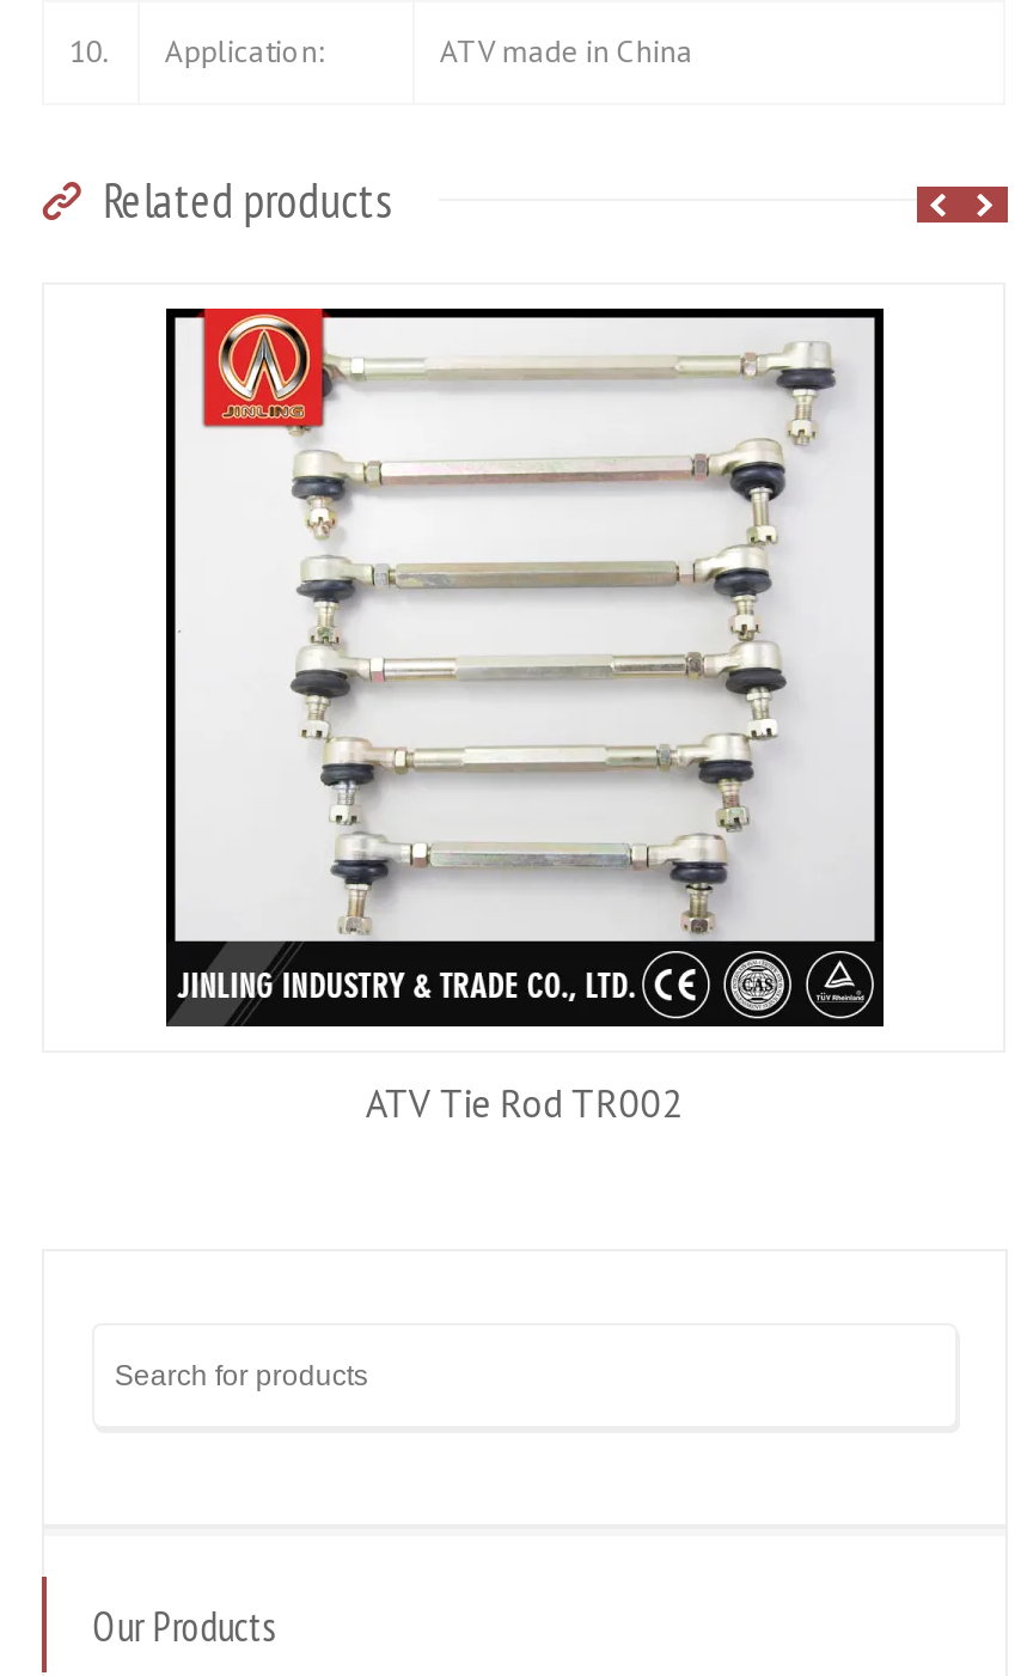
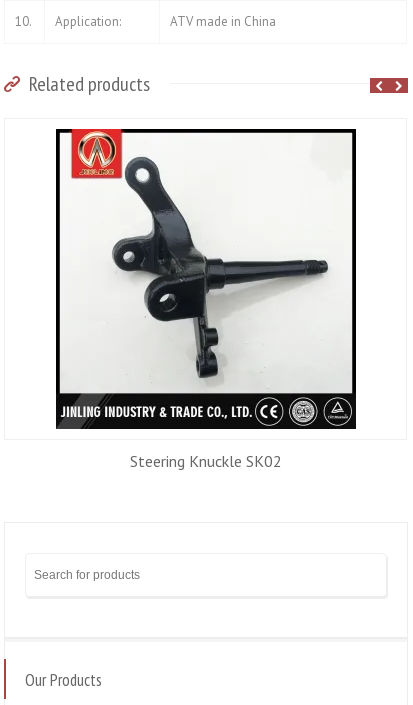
- [image]
+ [image]

- ATV Tie Rod TR002
+ Steering Knuckle SK02
